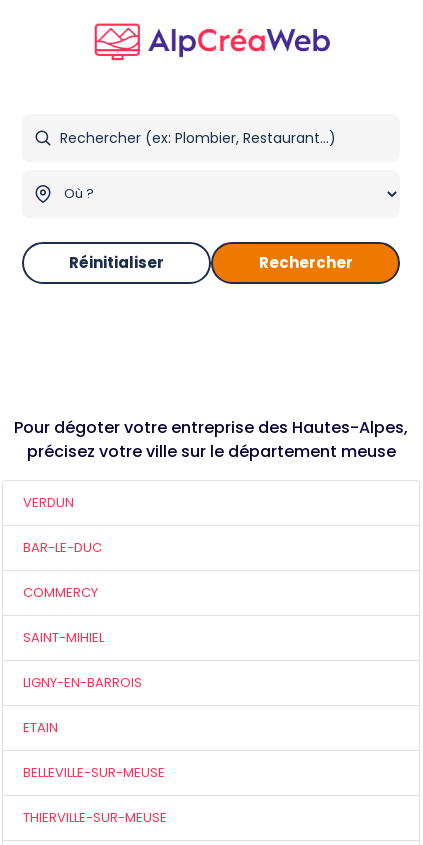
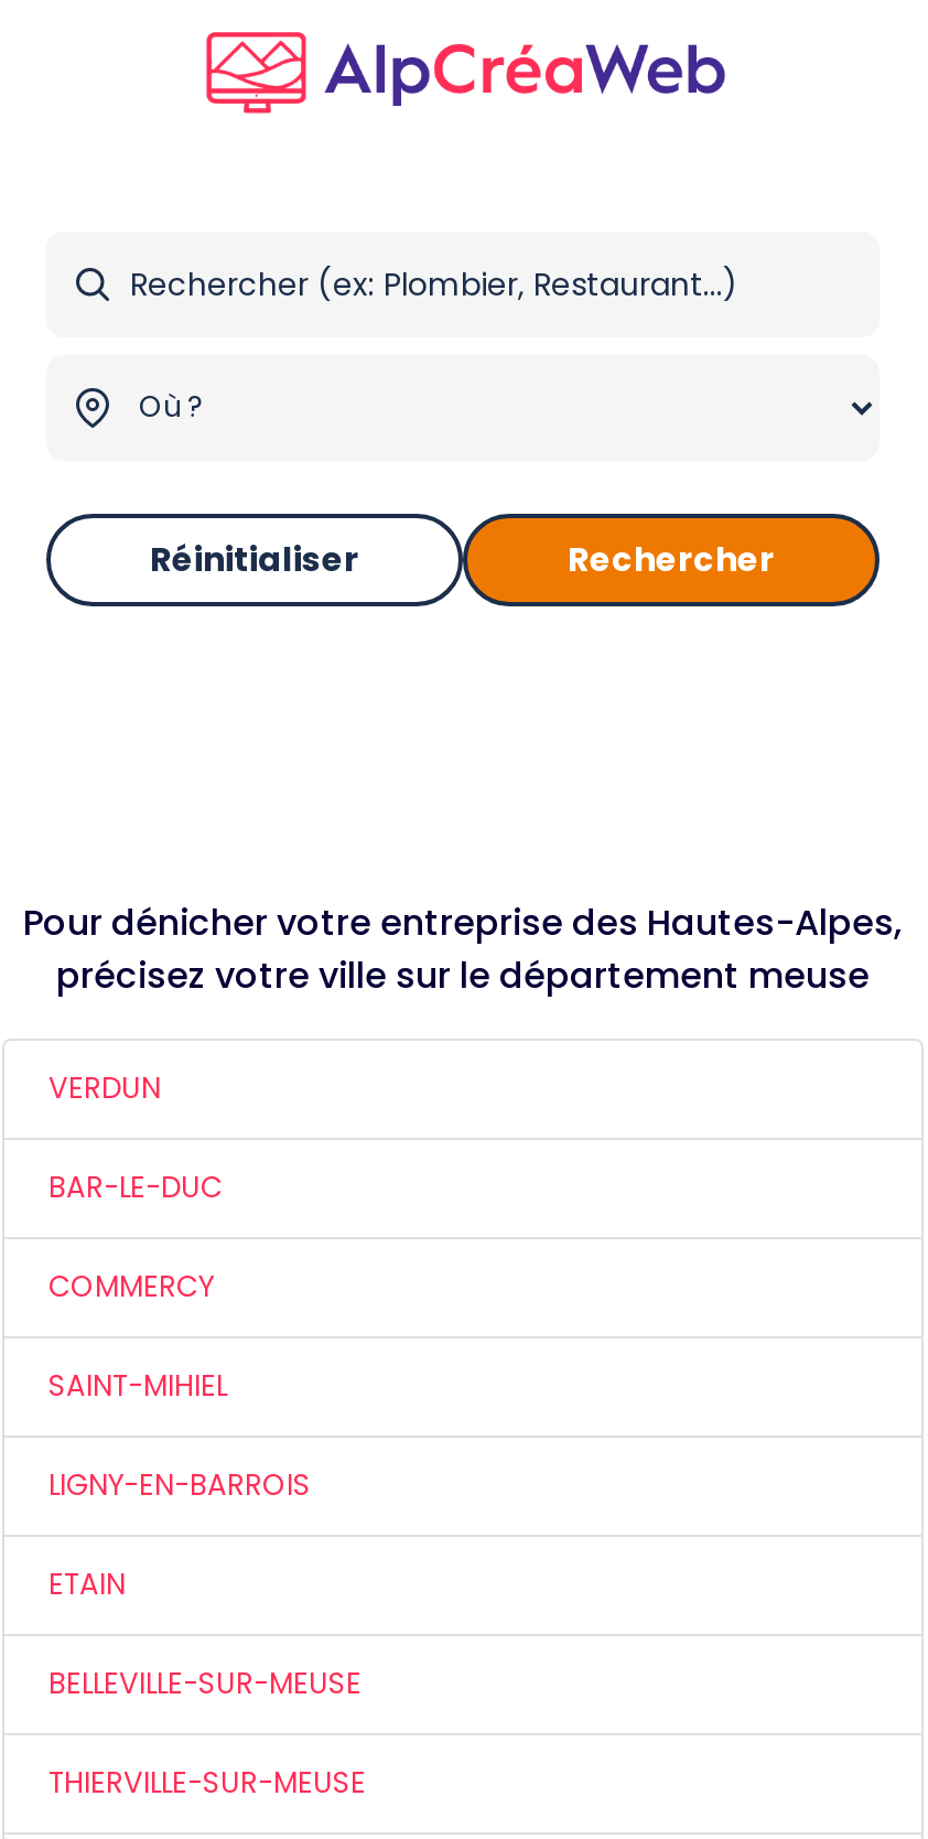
- Pour dégoter votre entreprise des Hautes-Alpes,
+ Pour dénicher votre entreprise des Hautes-Alpes,
